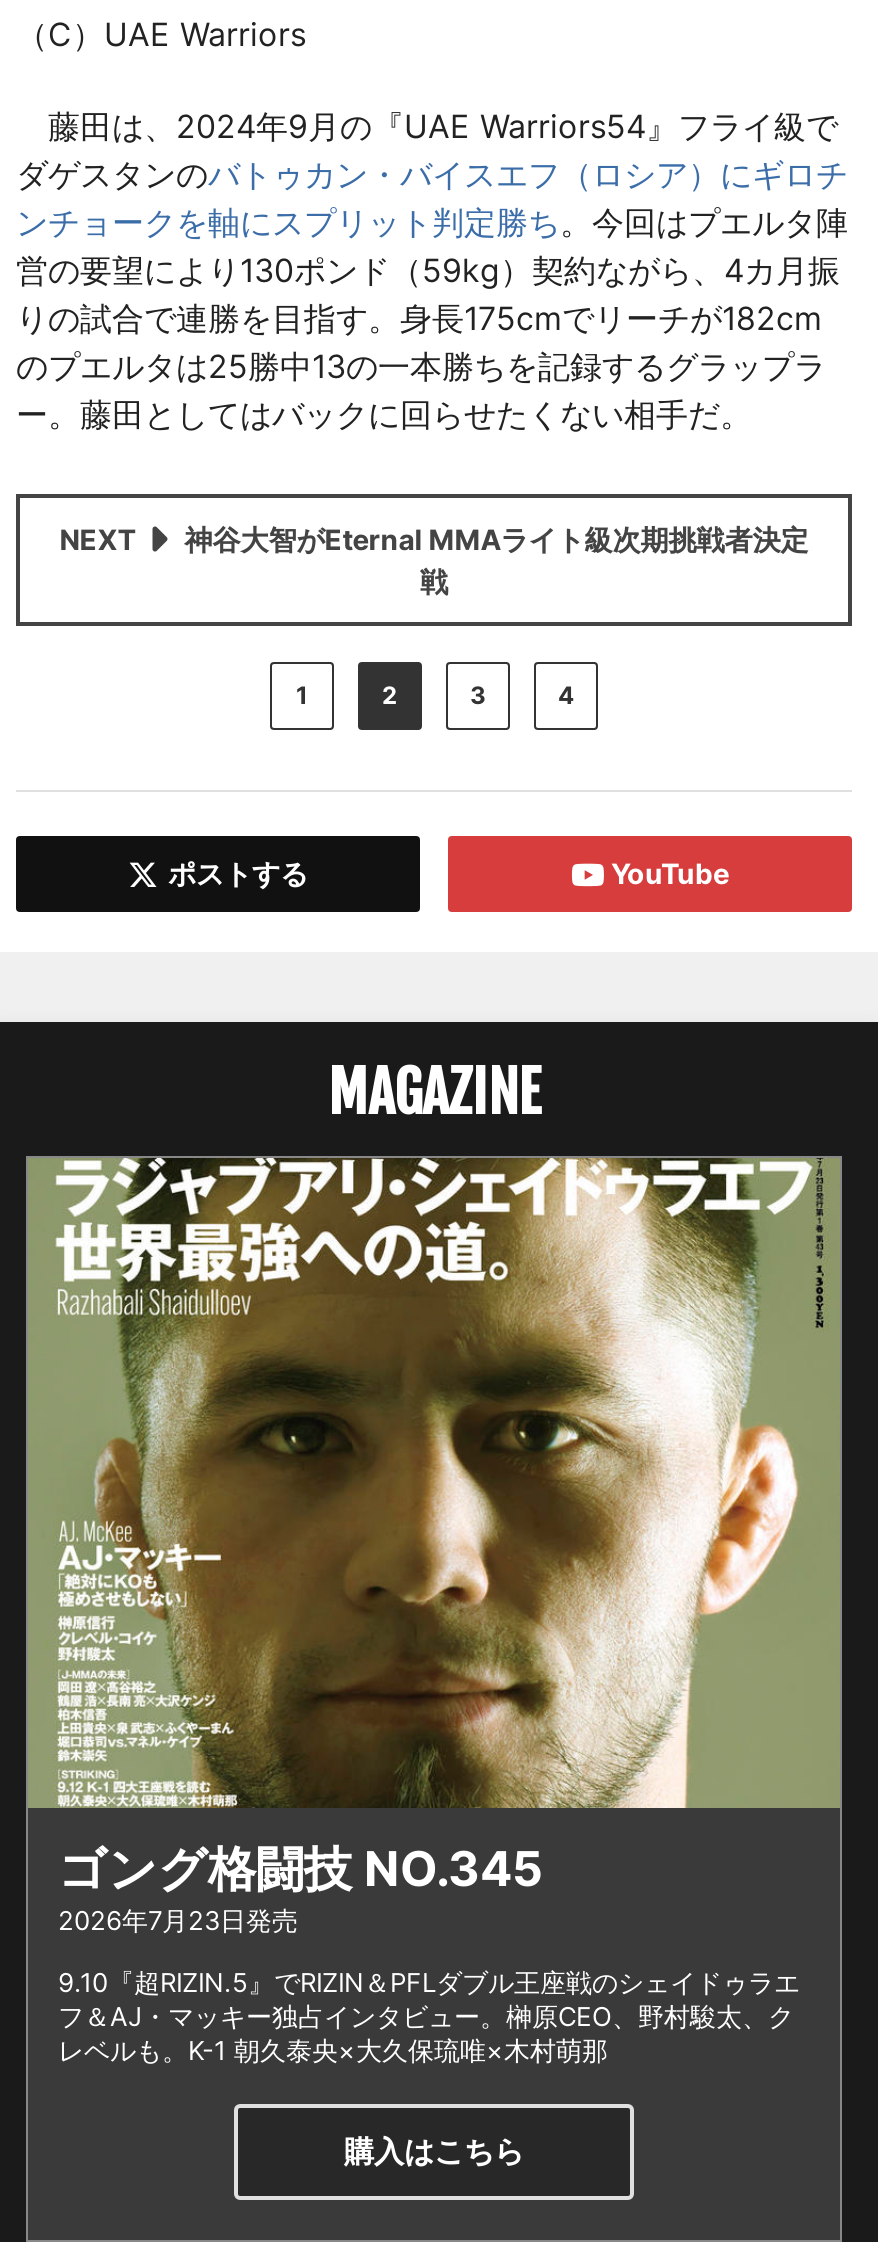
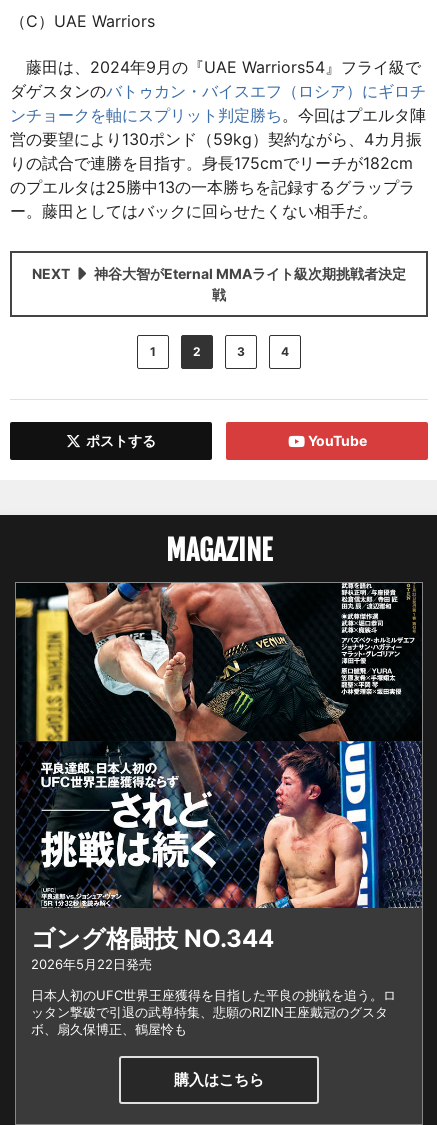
- [image]
- ゴング格闘技 NO.345
- 2026年7月23日発売
+ [image]
+ ゴング格闘技 NO.344
+ 2026年5月22日発売

- 9.10『超RIZIN.5』でRIZIN＆PFLダブル王座戦のシェイドゥラエ
- フ＆AJ・マッキー独占インタビュー。榊原CEO、野村駿太、ク
- レベルも。K-1 朝久泰央×大久保琉唯×木村萌那
+ 日本人初のUFC世界王座獲得を目指した平良の挑戦を追う。ロ
+ ッタン撃破で引退の武尊特集、悲願のRIZIN王座戴冠のグスタ
+ ボ、扇久保博正、鶴屋怜も
